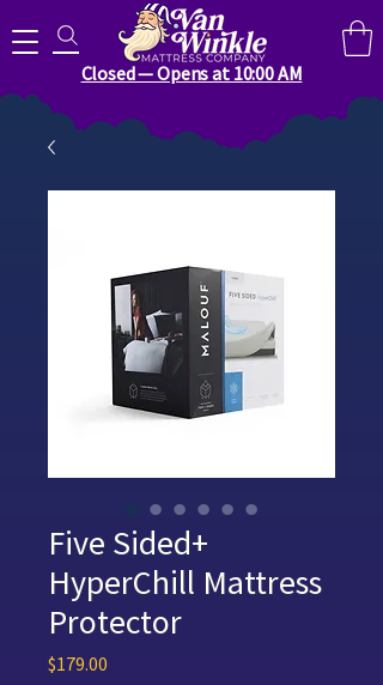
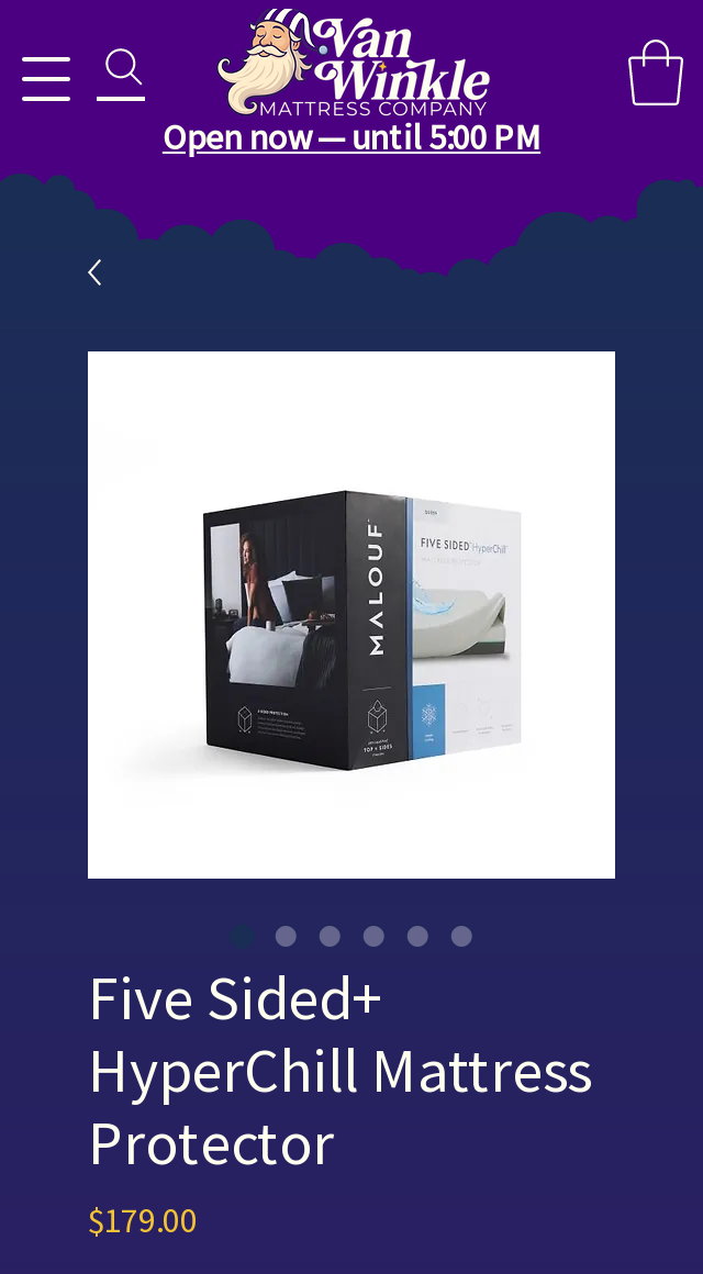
- Closed — Opens at 10:00 AM
+ Open now — until 5:00 PM
